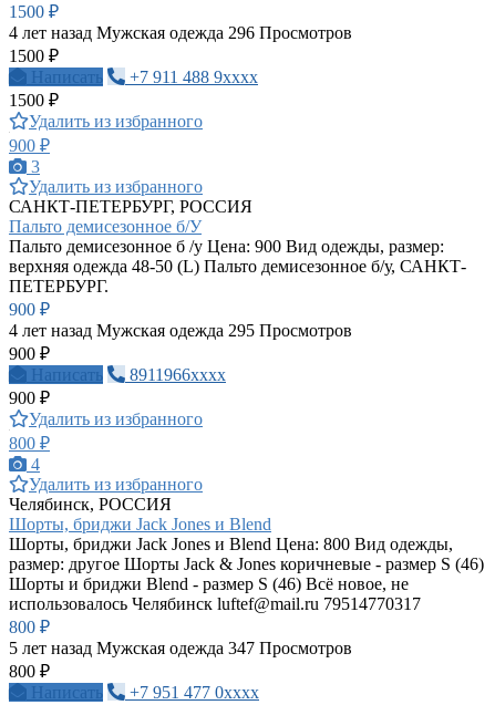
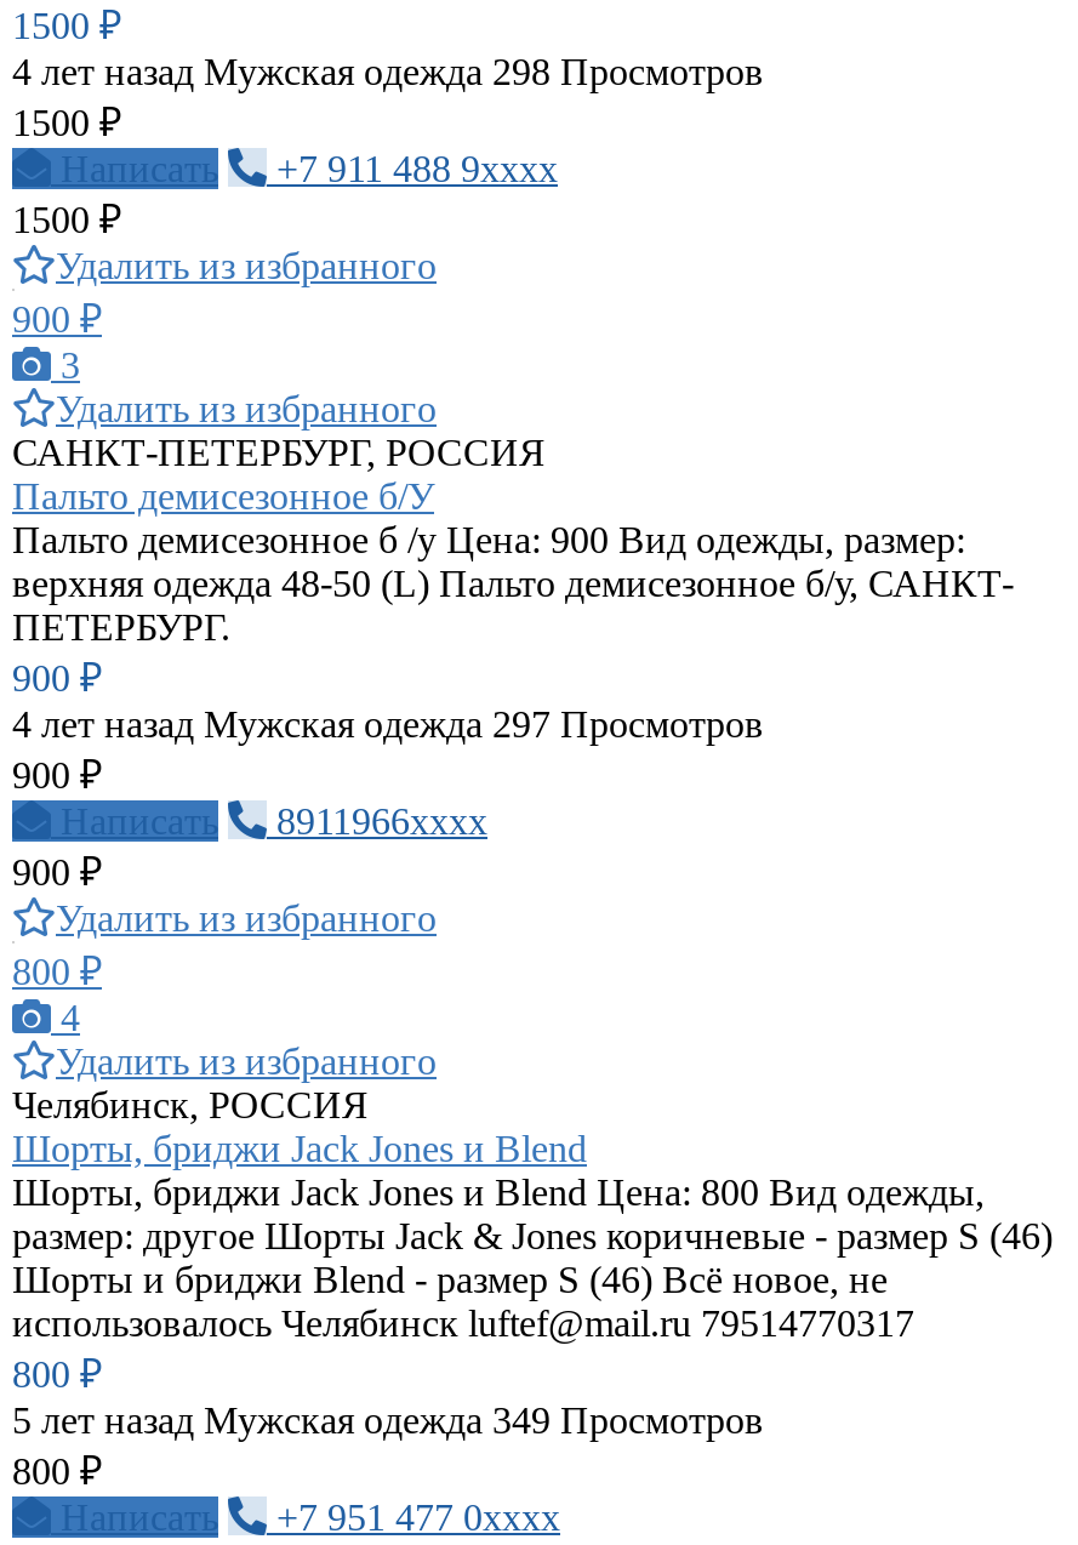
- 4 лет назад Мужская одежда 296 Просмотров
+ 4 лет назад Мужская одежда 298 Просмотров

- 4 лет назад Мужская одежда 295 Просмотров
+ 4 лет назад Мужская одежда 297 Просмотров

- 5 лет назад Мужская одежда 347 Просмотров
+ 5 лет назад Мужская одежда 349 Просмотров
